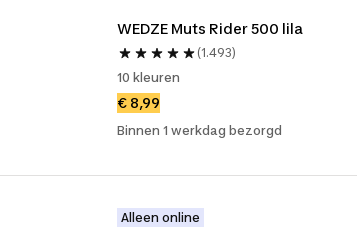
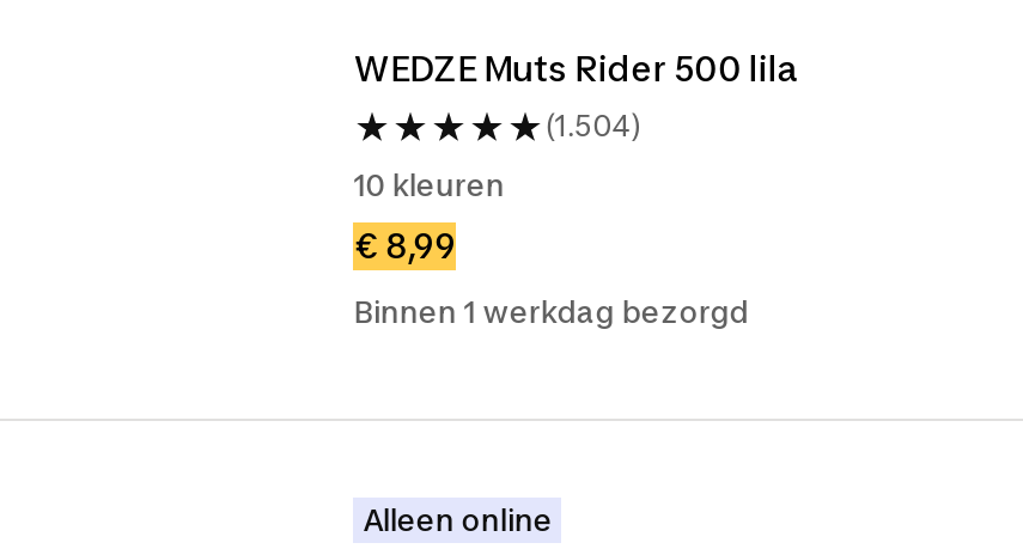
- (1.493)
+ (1.504)
